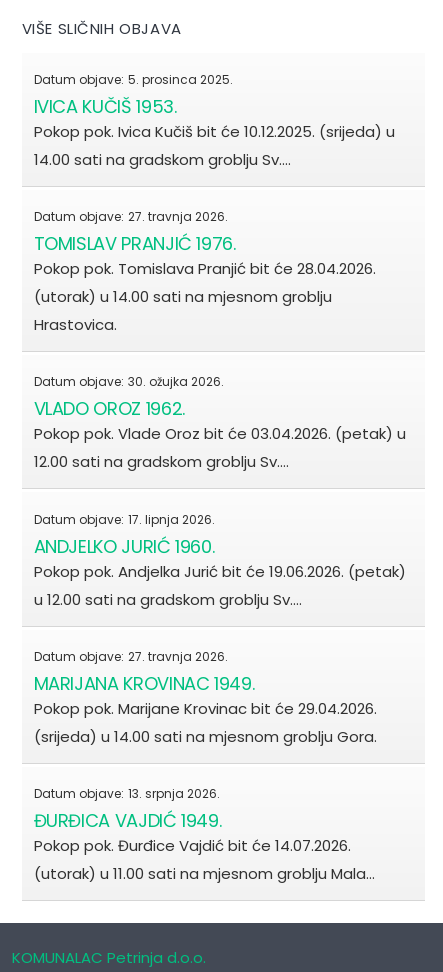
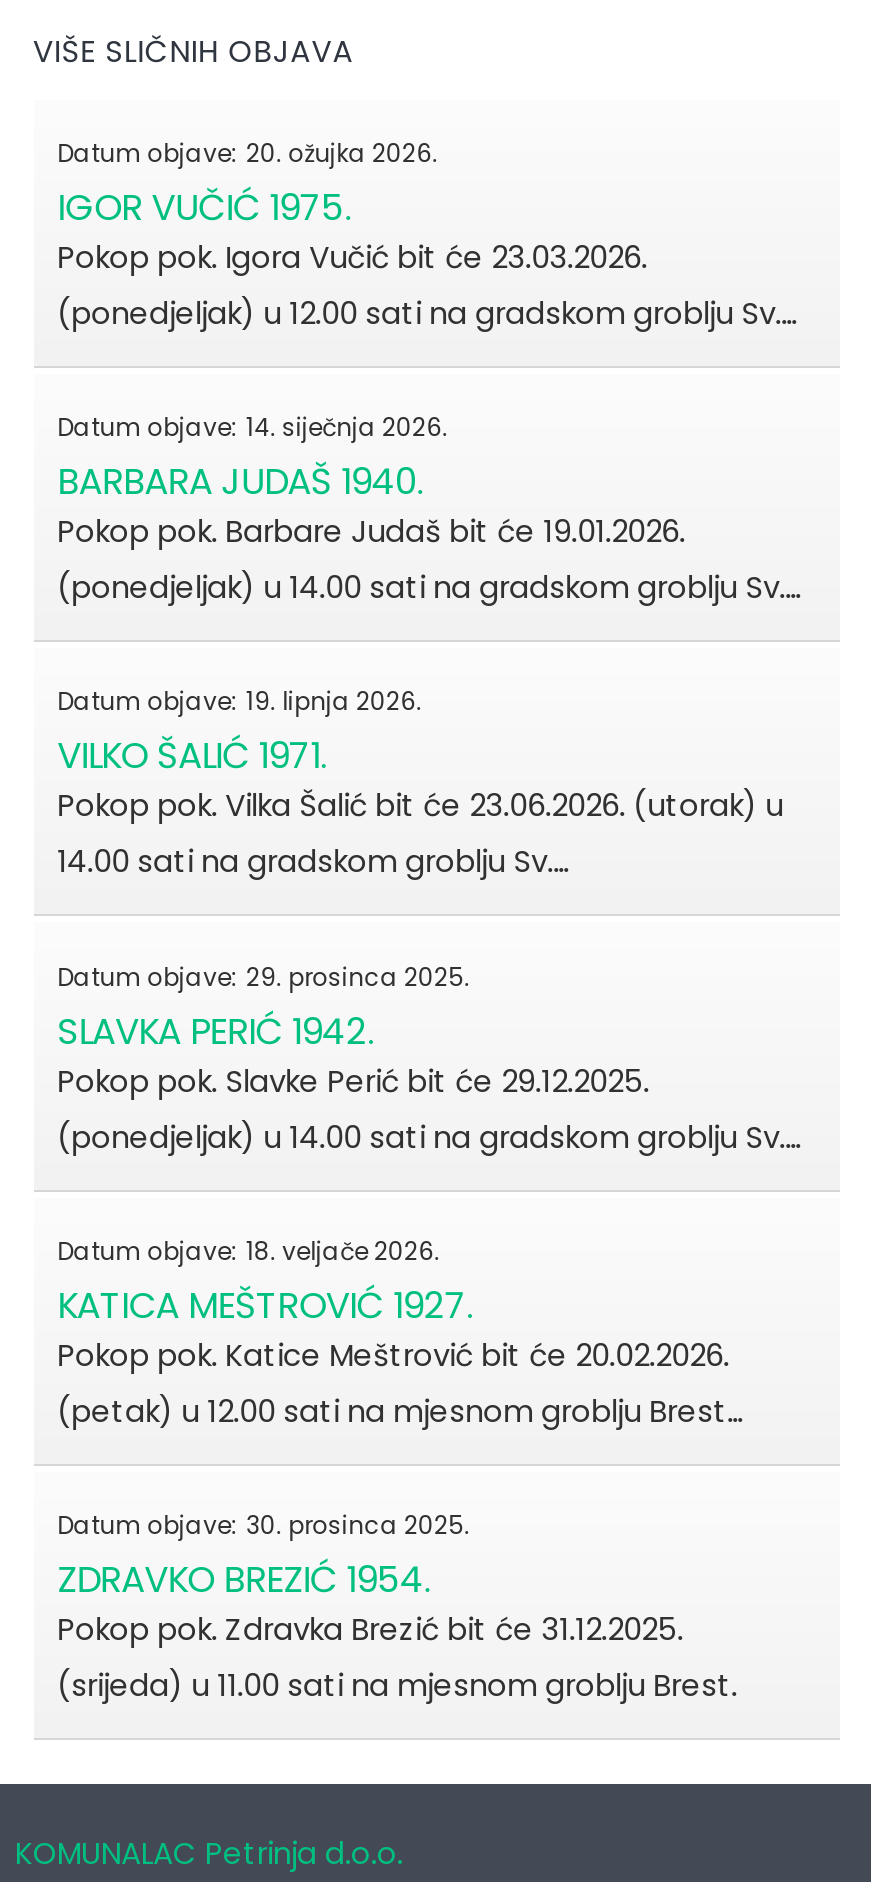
- Datum objave: 5. prosinca 2025.
- IVICA KUČIŠ 1953.
- Pokop pok. Ivica Kučiš bit će 10.12.2025. (srijeda) u
+ Datum objave: 20. ožujka 2026.
+ IGOR VUČIĆ 1975.
+ Pokop pok. Igora Vučić bit će 23.03.2026.
+ (ponedjeljak) u 12.00 sati na gradskom groblju Sv.…
+ Datum objave: 14. siječnja 2026.
+ BARBARA JUDAŠ 1940.
+ Pokop pok. Barbare Judaš bit će 19.01.2026.
+ (ponedjeljak) u 14.00 sati na gradskom groblju Sv.…
+ Datum objave: 19. lipnja 2026.
+ VILKO ŠALIĆ 1971.
+ Pokop pok. Vilka Šalić bit će 23.06.2026. (utorak) u

moved down: 14.00 sati na gradskom groblju Sv.…

- Datum objave: 27. travnja 2026.
- TOMISLAV PRANJIĆ 1976.
- Pokop pok. Tomislava Pranjić bit će 28.04.2026.
- (utorak) u 14.00 sati na mjesnom groblju
- Hrastovica.
- Datum objave: 30. ožujka 2026.
- VLADO OROZ 1962.
- Pokop pok. Vlade Oroz bit će 03.04.2026. (petak) u
- 12.00 sati na gradskom groblju Sv.…
- Datum objave: 17. lipnja 2026.
- ANDJELKO JURIĆ 1960.
- Pokop pok. Andjelka Jurić bit će 19.06.2026. (petak)
- u 12.00 sati na gradskom groblju Sv.…
- Datum objave: 27. travnja 2026.
- MARIJANA KROVINAC 1949.
- Pokop pok. Marijane Krovinac bit će 29.04.2026.
- (srijeda) u 14.00 sati na mjesnom groblju Gora.
- Datum objave: 13. srpnja 2026.
- ĐURĐICA VAJDIĆ 1949.
- Pokop pok. Đurđice Vajdić bit će 14.07.2026.
- (utorak) u 11.00 sati na mjesnom groblju Mala…
+ Datum objave: 29. prosinca 2025.
+ SLAVKA PERIĆ 1942.
+ Pokop pok. Slavke Perić bit će 29.12.2025.
+ (ponedjeljak) u 14.00 sati na gradskom groblju Sv.…
+ Datum objave: 18. veljače 2026.
+ KATICA MEŠTROVIĆ 1927.
+ Pokop pok. Katice Meštrović bit će 20.02.2026.
+ (petak) u 12.00 sati na mjesnom groblju Brest…
+ Datum objave: 30. prosinca 2025.
+ ZDRAVKO BREZIĆ 1954.
+ Pokop pok. Zdravka Brezić bit će 31.12.2025.
+ (srijeda) u 11.00 sati na mjesnom groblju Brest.
